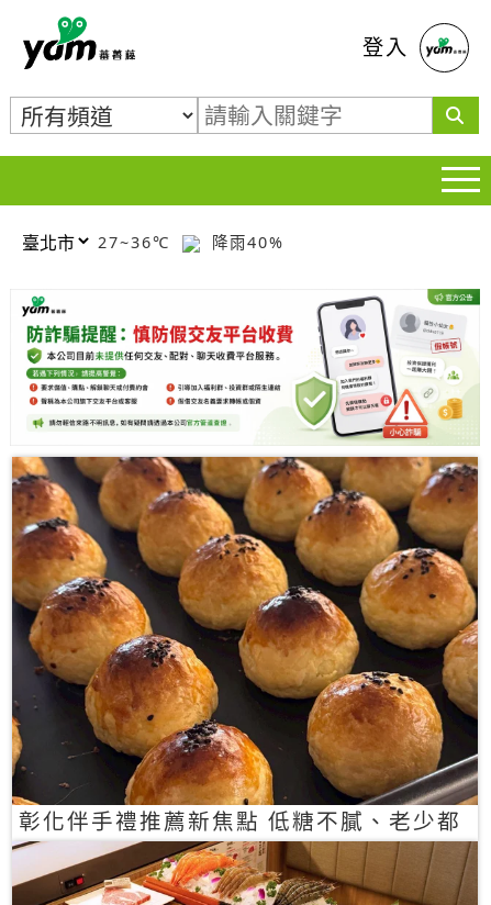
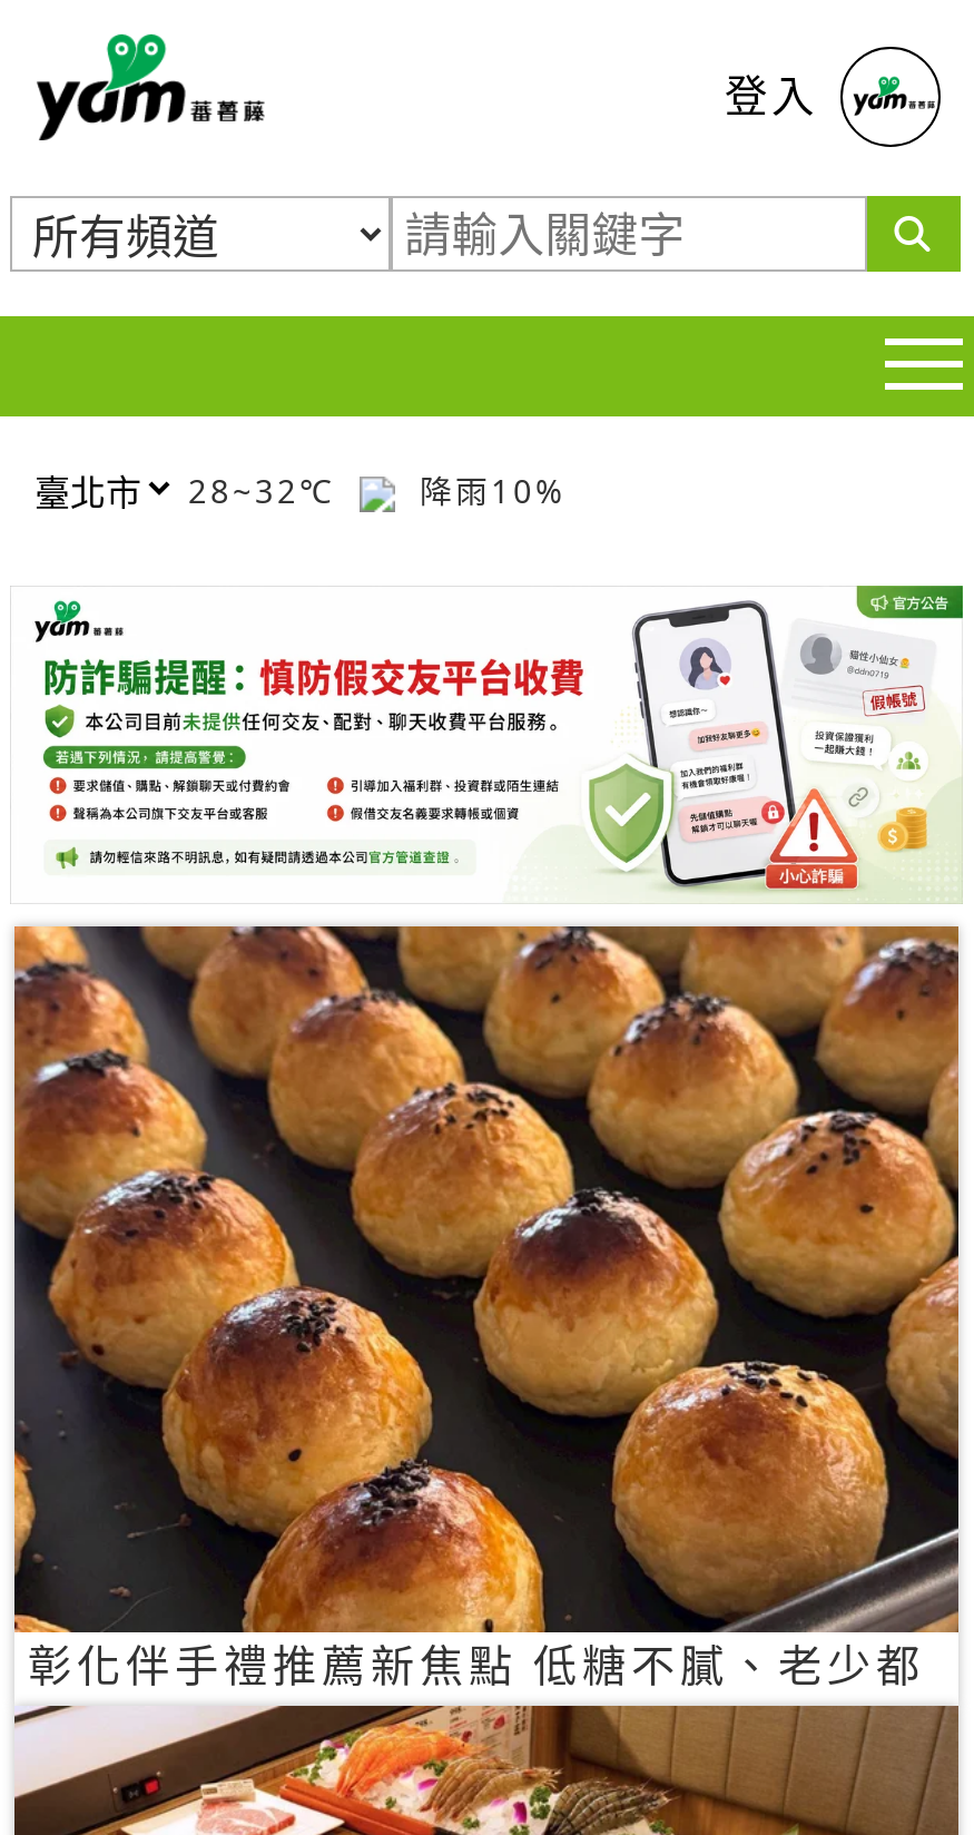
- 27~36℃
+ 28~32℃

- 降雨40%
+ 降雨10%
